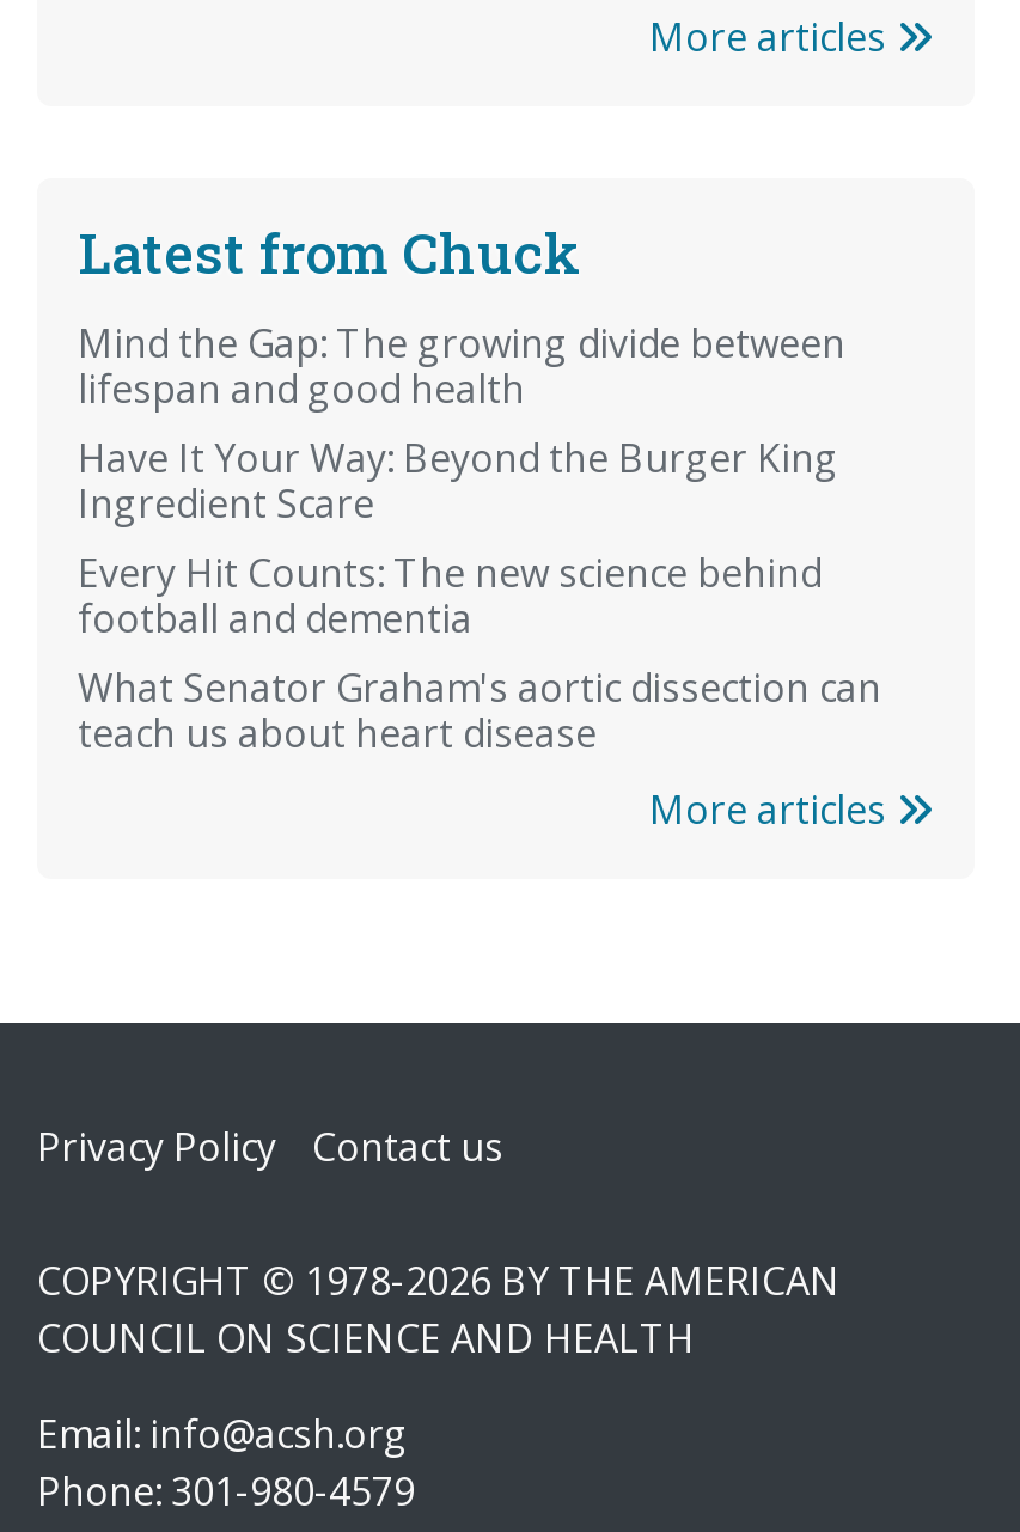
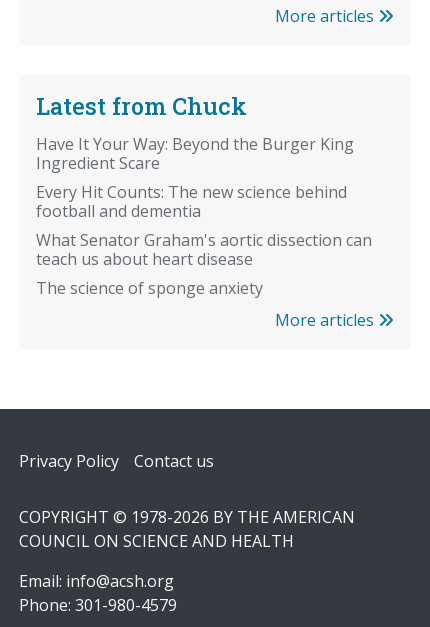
- Mind the Gap: The growing divide between
- lifespan and good health

moved up: Have It Your Way: Beyond the Burger King | Ingredient Scare | Every Hit Counts: The new science behind | football and dementia | What Senator Graham's aortic dissection can | teach us about heart disease

+ The science of sponge anxiety
